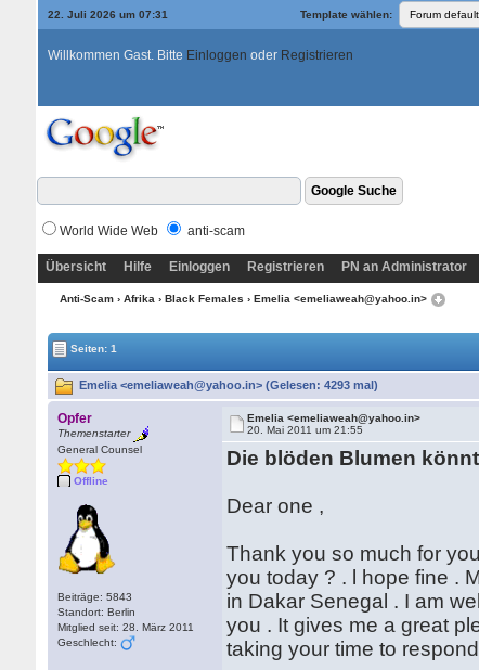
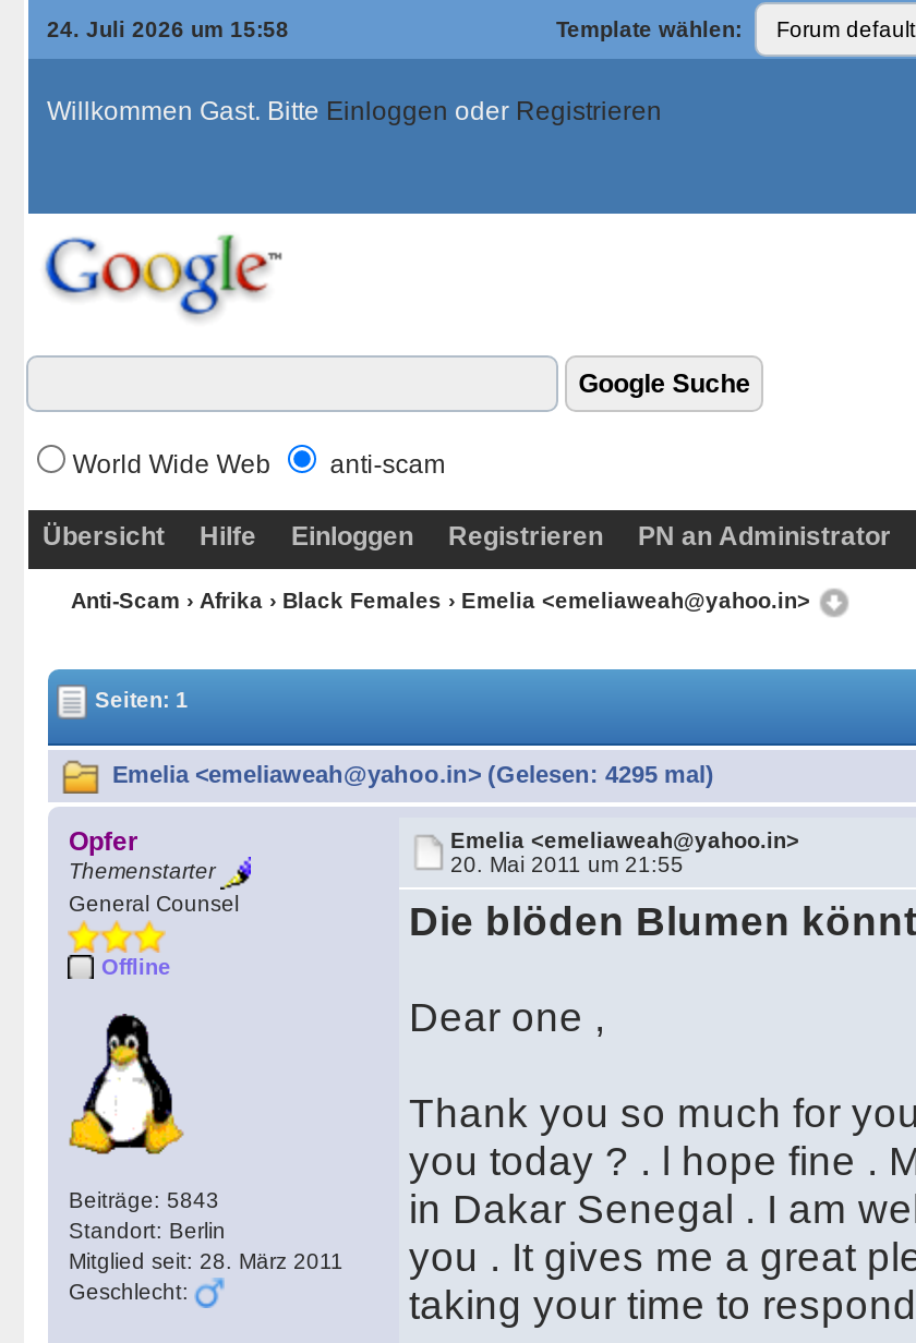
- 22. Juli 2026 um 07:31
+ 24. Juli 2026 um 15:58

- Emelia <emeliaweah@yahoo.in> (Gelesen: 4293 mal)
+ Emelia <emeliaweah@yahoo.in> (Gelesen: 4295 mal)
